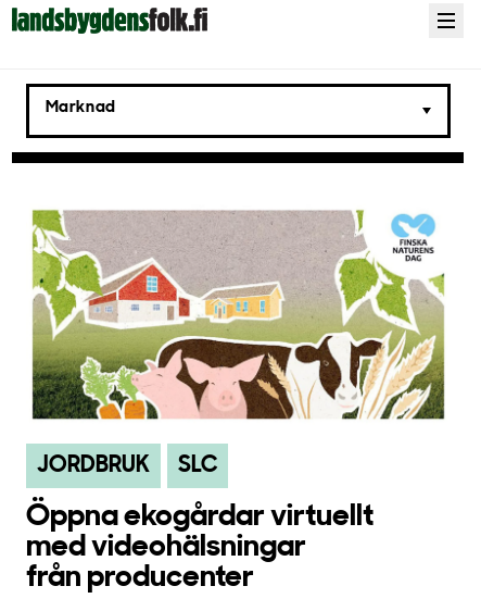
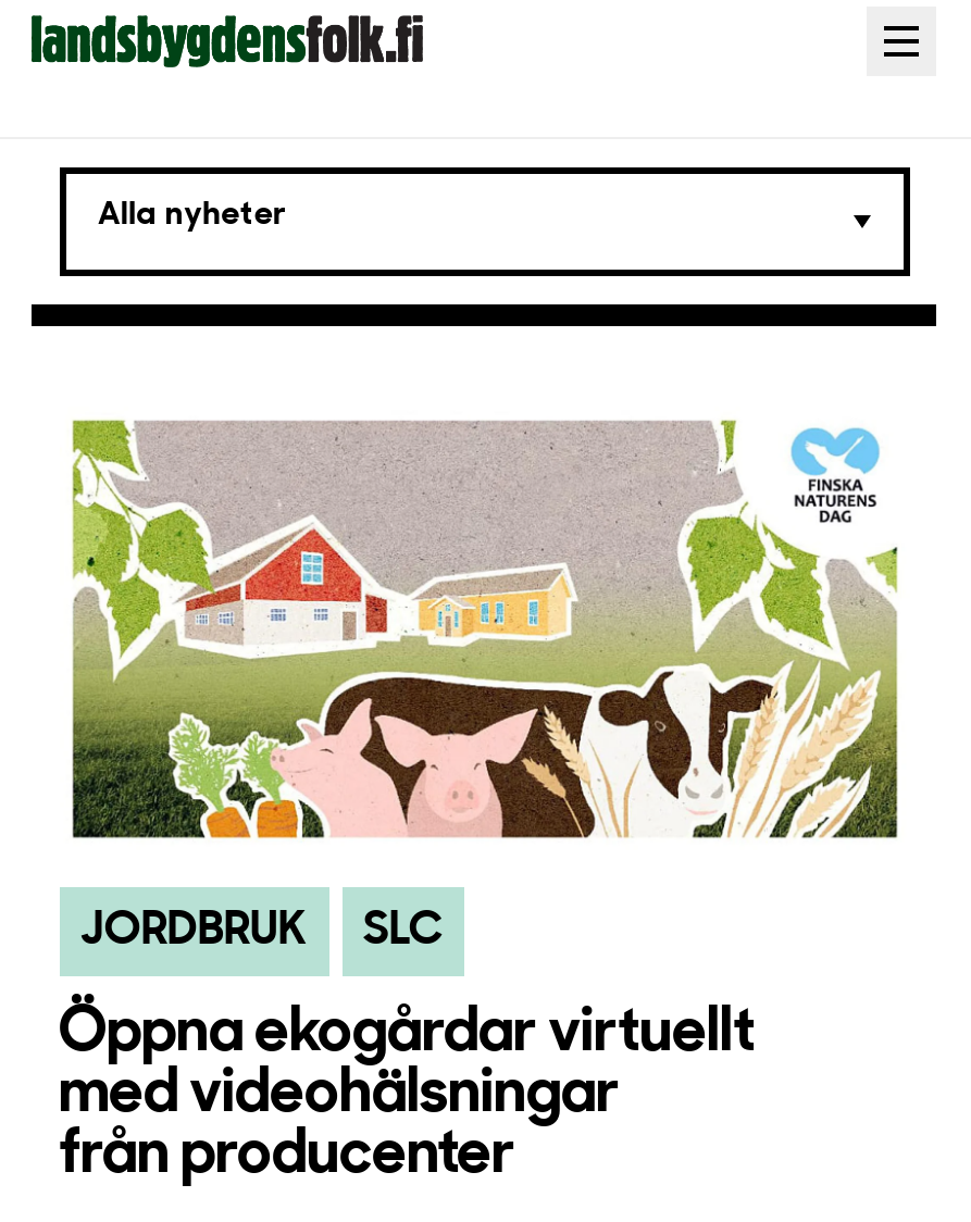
- Marknad
+ Alla nyheter
